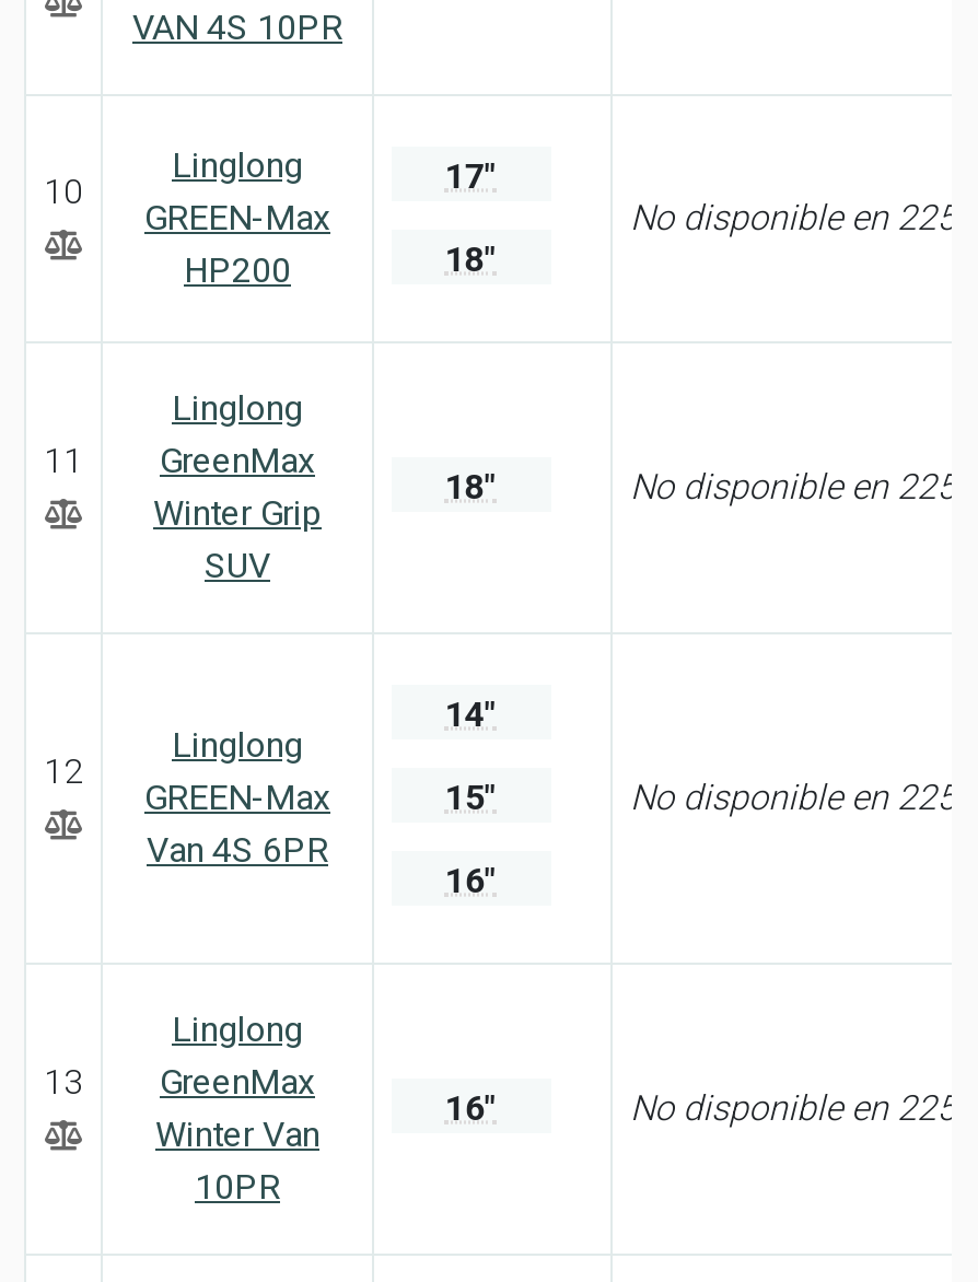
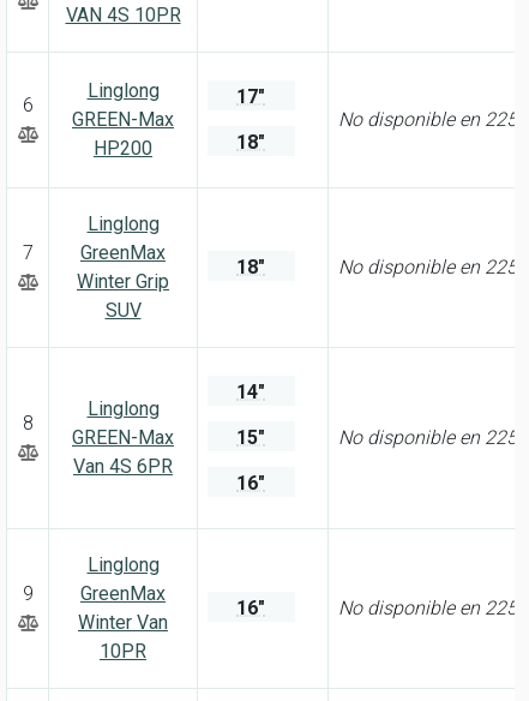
- 10
+ 6

- 11
+ 7

- 12
+ 8

- 13
+ 9
